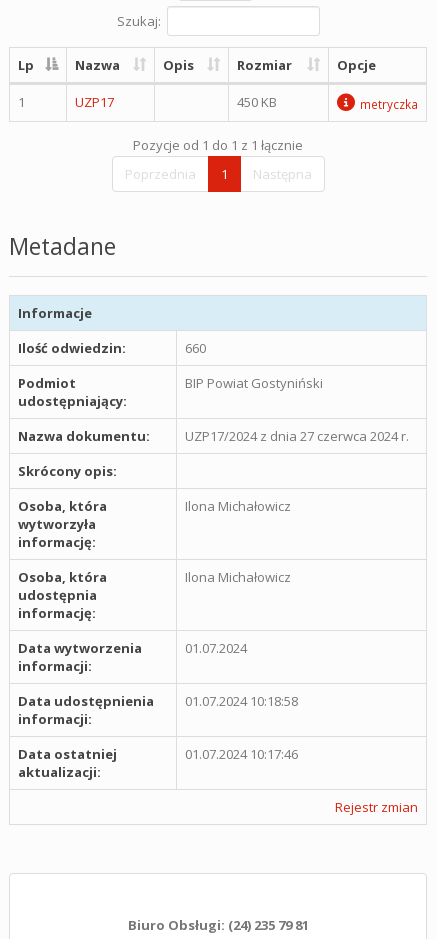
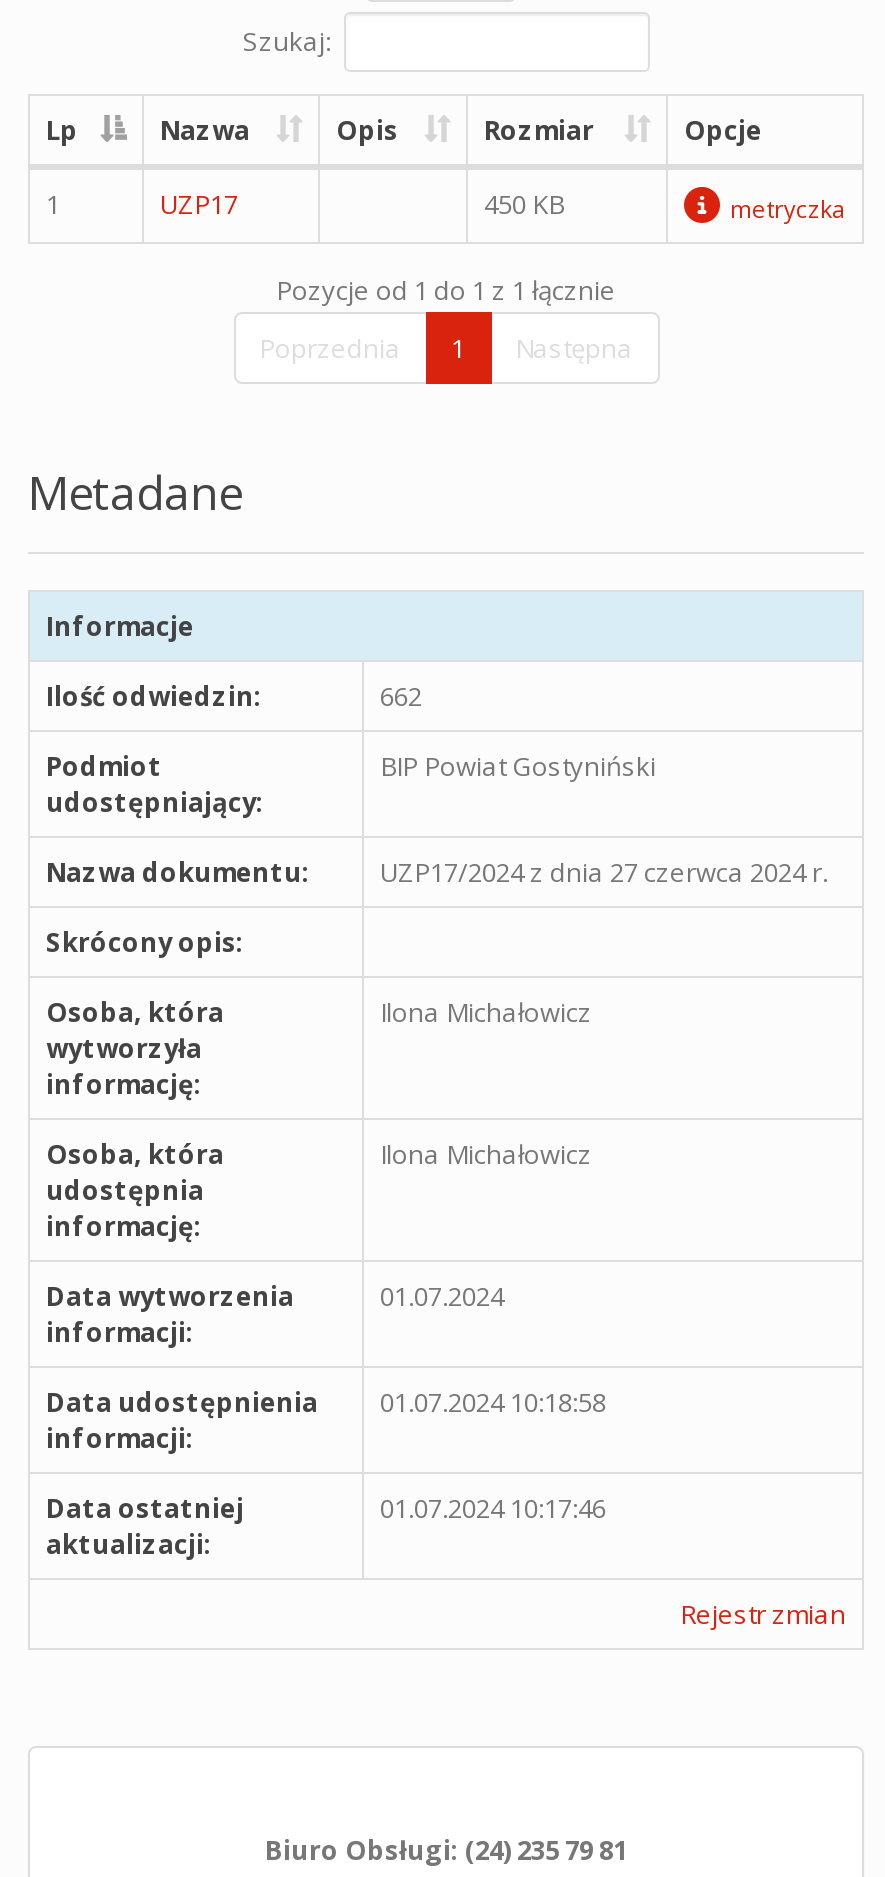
- 660
+ 662
